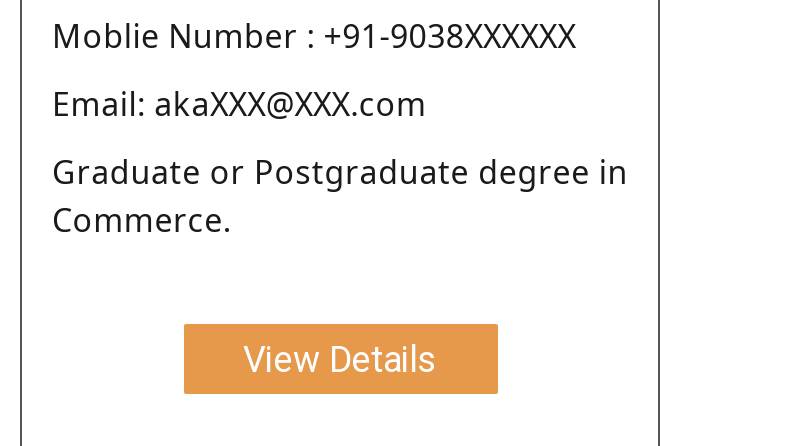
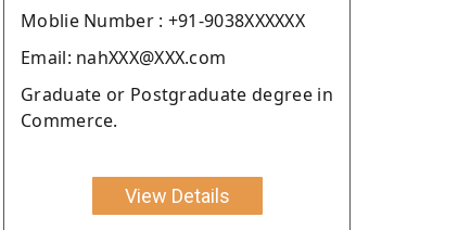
- Email: akaXXX@XXX.com
+ Email: nahXXX@XXX.com
